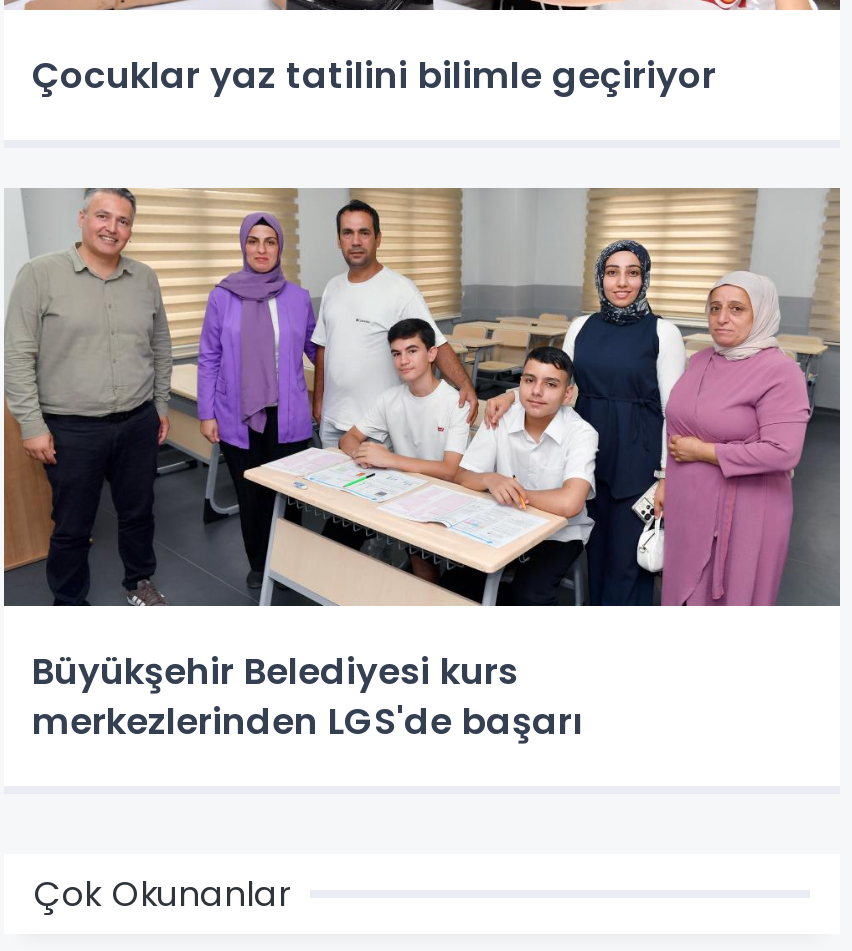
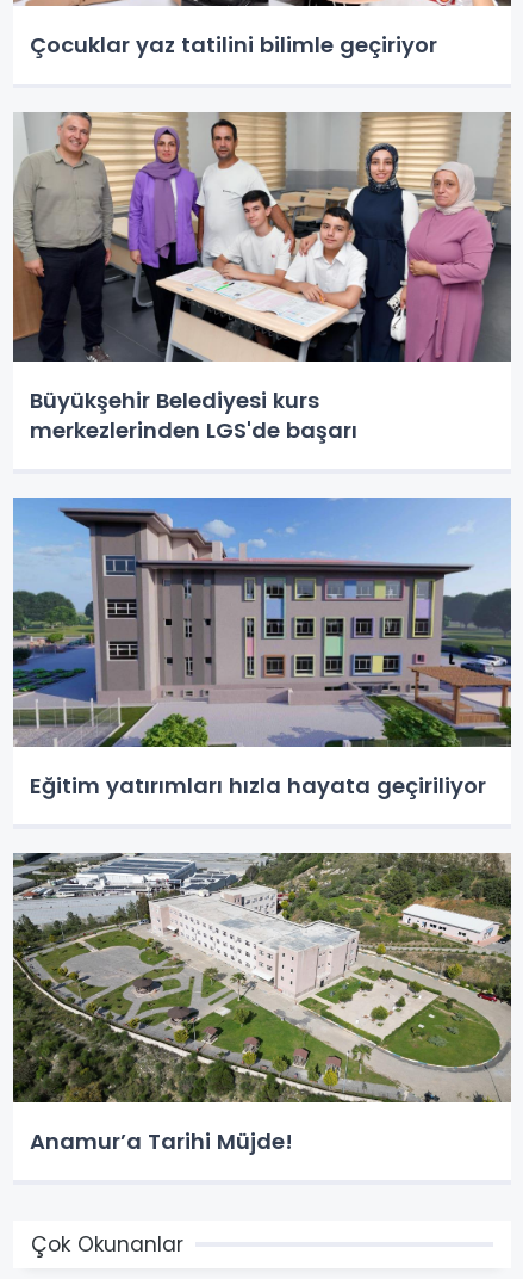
+ [image]
+ Eğitim yatırımları hızla hayata geçiriliyor

+ [image]
+ Anamur’a Tarihi Müjde!
